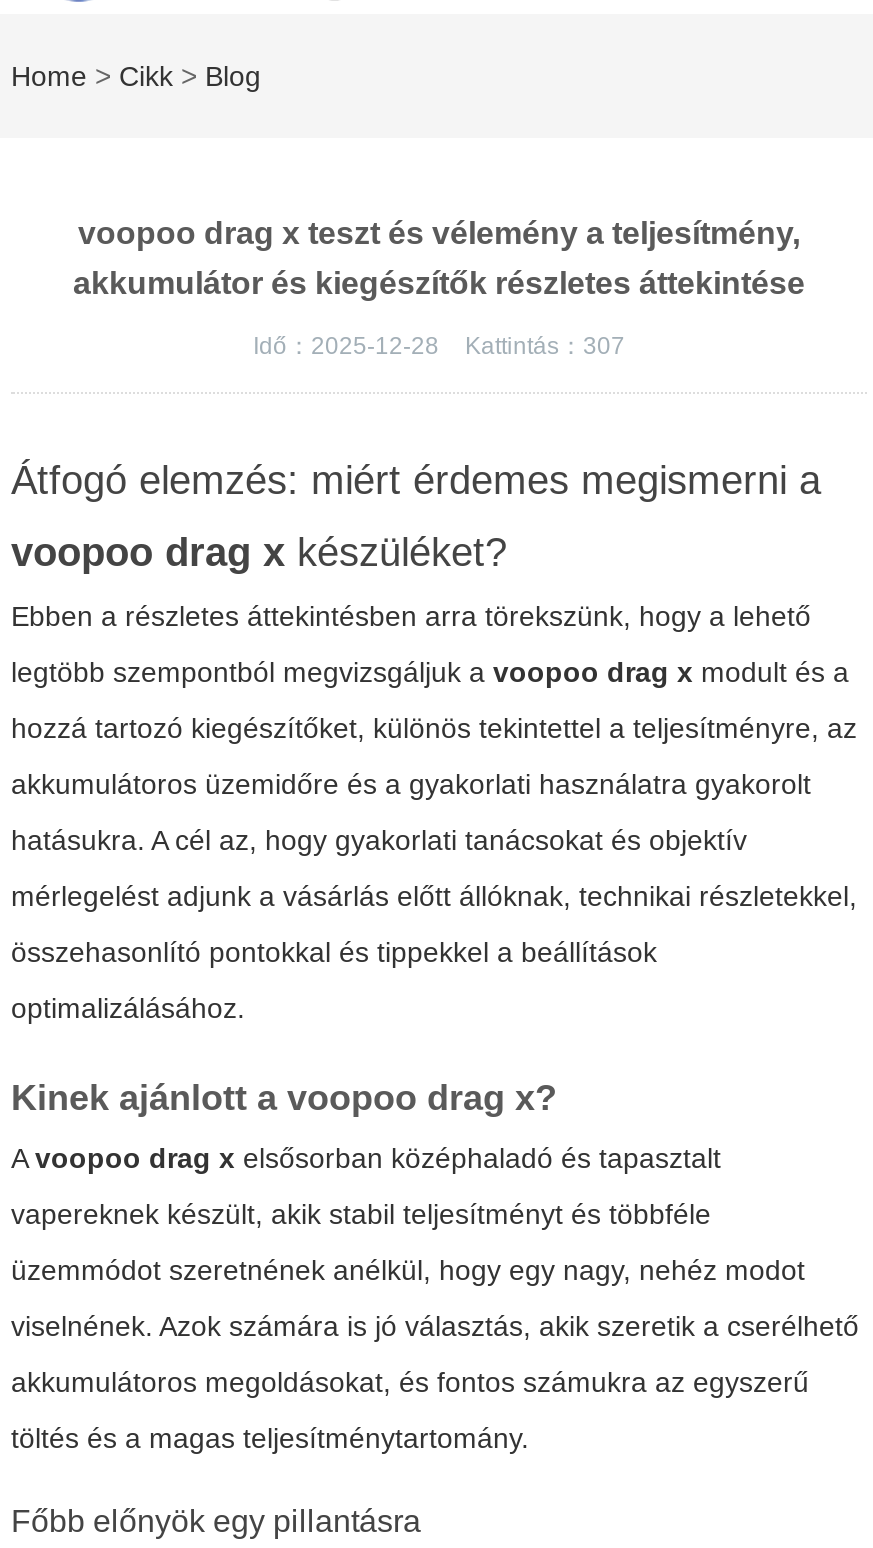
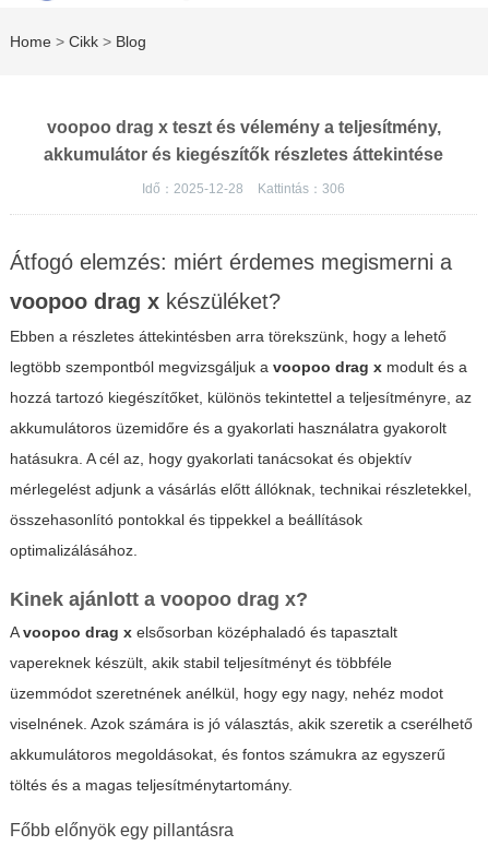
- Idő：2025-12-28 Kattintás：307
+ Idő：2025-12-28 Kattintás：306
